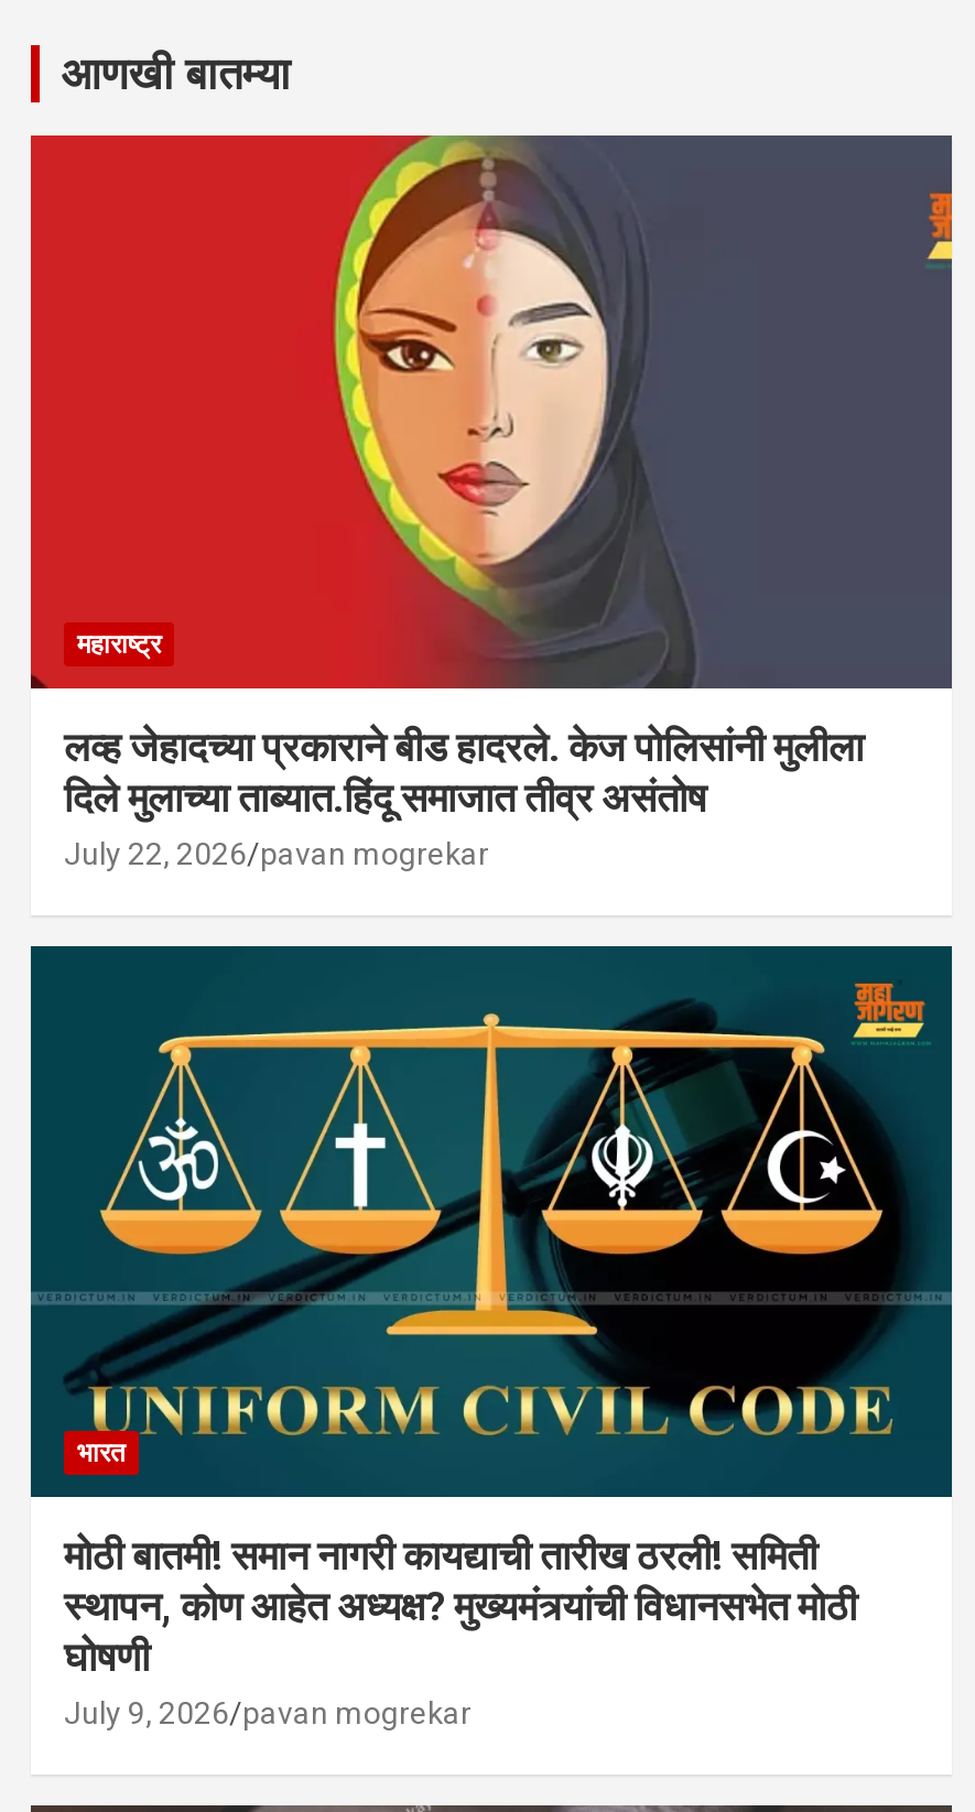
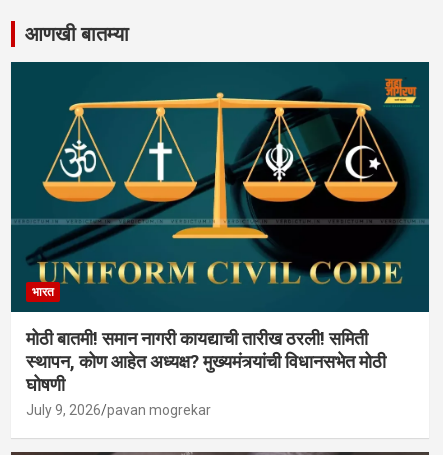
- [image]
- महाराष्ट्र
- लव्ह जेहादच्या प्रकाराने बीड हादरले. केज पोलिसांनी मुलीला
- दिले मुलाच्या ताब्यात.हिंदू समाजात तीव्र असंतोष
- July 22, 2026 pavan mogrekar
